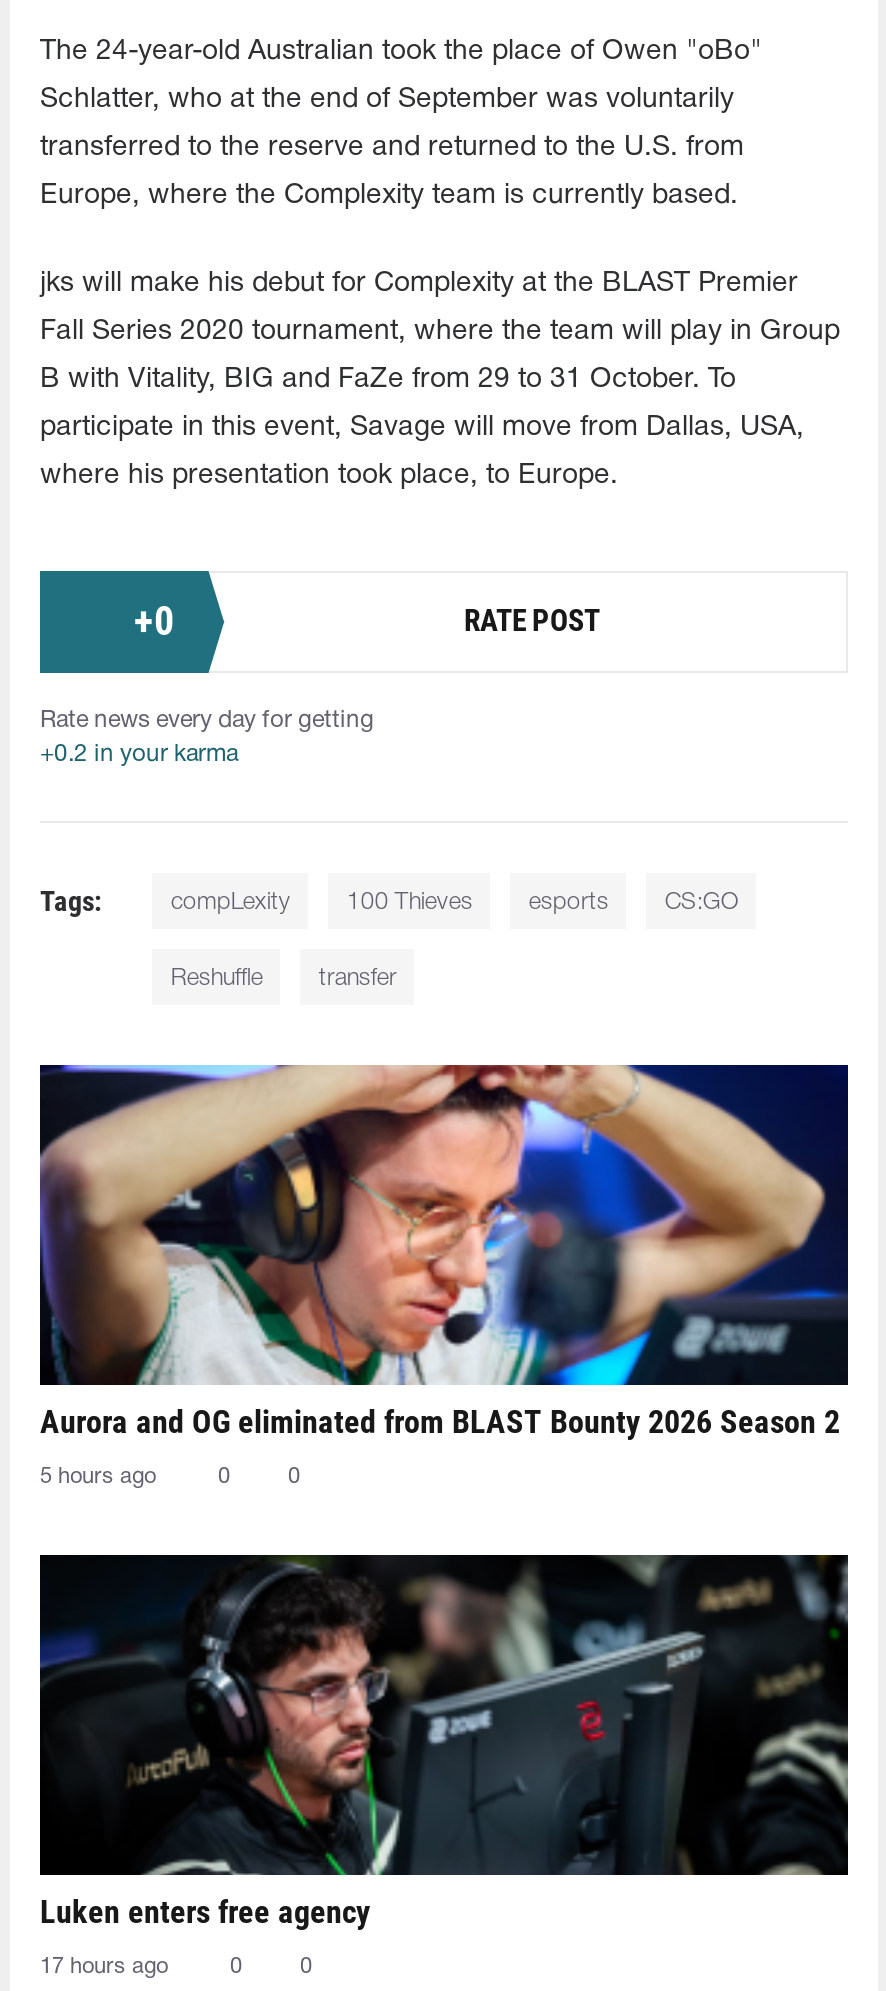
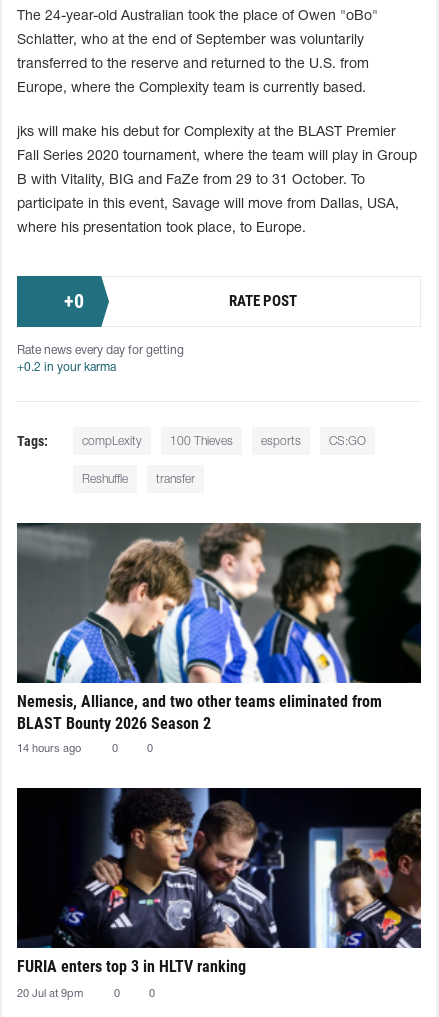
- [image]
- Aurora and OG eliminated from BLAST Bounty 2026 Season 2
+ [image]
+ Nemesis, Alliance, and two other teams eliminated from
+ BLAST Bounty 2026 Season 2

- 5 hours ago
+ 14 hours ago

- [image]
- Luken enters free agency
+ [image]
+ FURIA enters top 3 in HLTV ranking

- 17 hours ago
+ 20 Jul at 9pm
